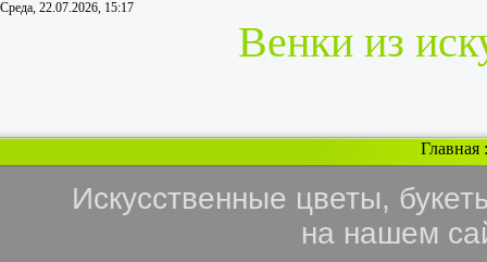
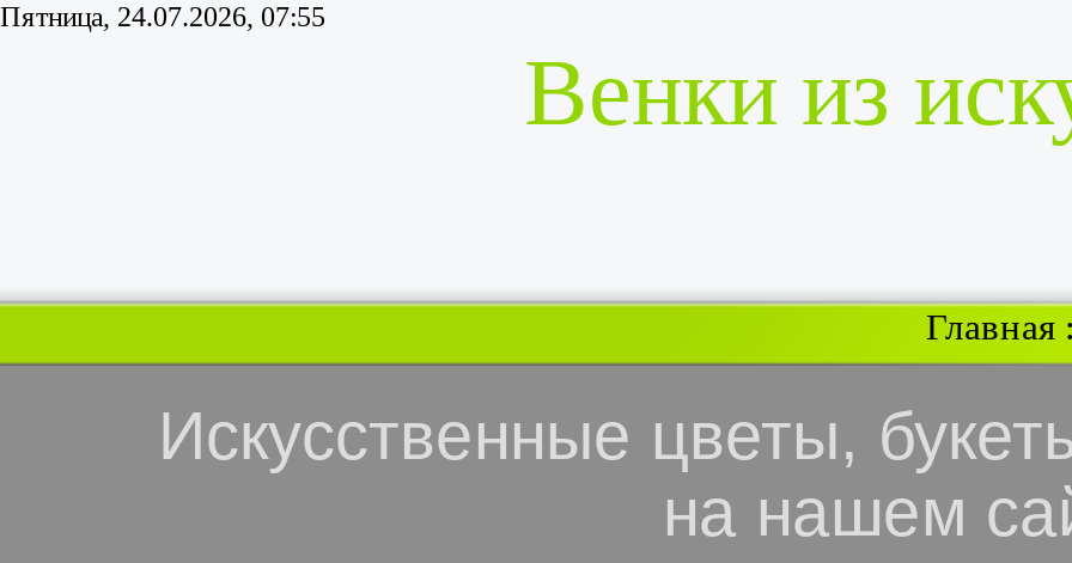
- Среда, 22.07.2026, 15:17
+ Пятница, 24.07.2026, 07:55
